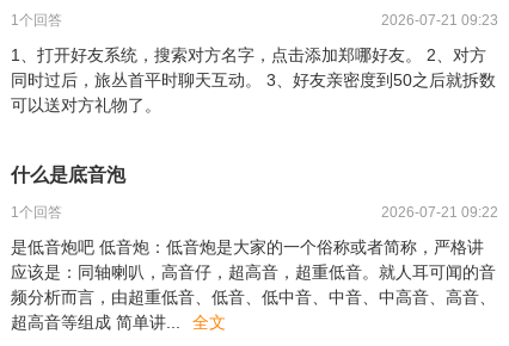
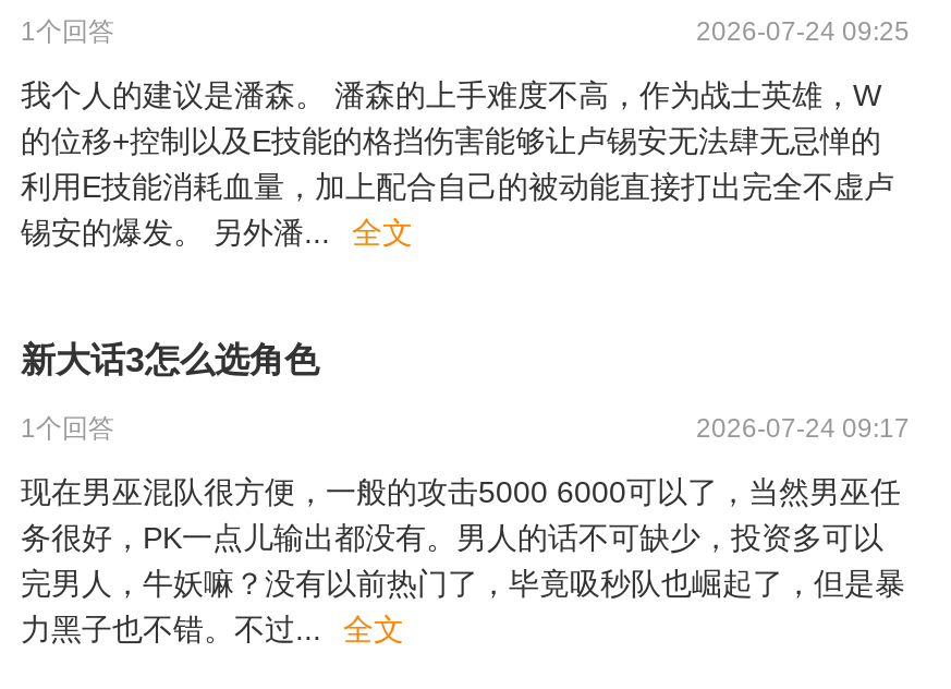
- 2026-07-21 09:23
+ 2026-07-24 09:25

- 1、打开好友系统，搜索对方名字，点击添加郑哪好友。 2、对方
- 同时过后，旅丛首平时聊天互动。 3、好友亲密度到50之后就拆数
- 可以送对方礼物了。
+ 我个人的建议是潘森。 潘森的上手难度不高，作为战士英雄，W
+ 的位移+控制以及E技能的格挡伤害能够让卢锡安无法肆无忌惮的
+ 利用E技能消耗血量，加上配合自己的被动能直接打出完全不虚卢
+ 锡安的爆发。 另外潘...
+ 全文

- 什么是底音泡
+ 新大话3怎么选角色

- 2026-07-21 09:22
+ 2026-07-24 09:17

- 是低音炮吧 低音炮：低音炮是大家的一个俗称或者简称，严格讲
- 应该是：同轴喇叭，高音仔，超高音，超重低音。就人耳可闻的音
- 频分析而言，由超重低音、低音、低中音、中音、中高音、高音、
- 超高音等组成 简单讲...
+ 现在男巫混队很方便，一般的攻击5000 6000可以了，当然男巫任
+ 务很好，PK一点儿输出都没有。男人的话不可缺少，投资多可以
+ 完男人，牛妖嘛？没有以前热门了，毕竟吸秒队也崛起了，但是暴
+ 力黑子也不错。不过...
